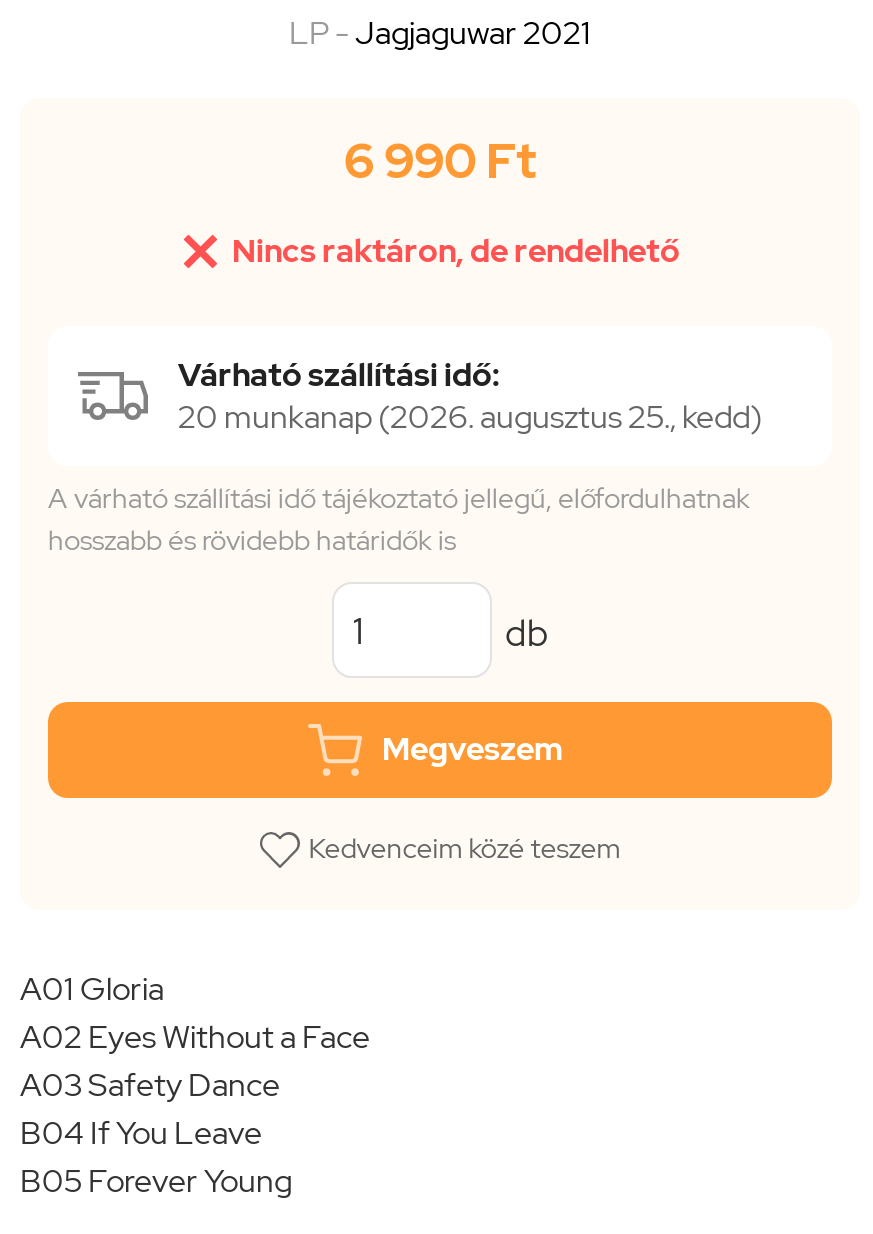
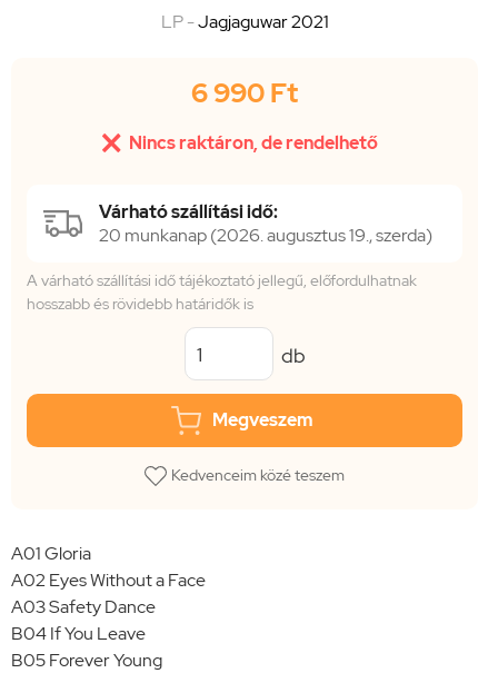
- 20 munkanap (2026. augusztus 25., kedd)
+ 20 munkanap (2026. augusztus 19., szerda)
